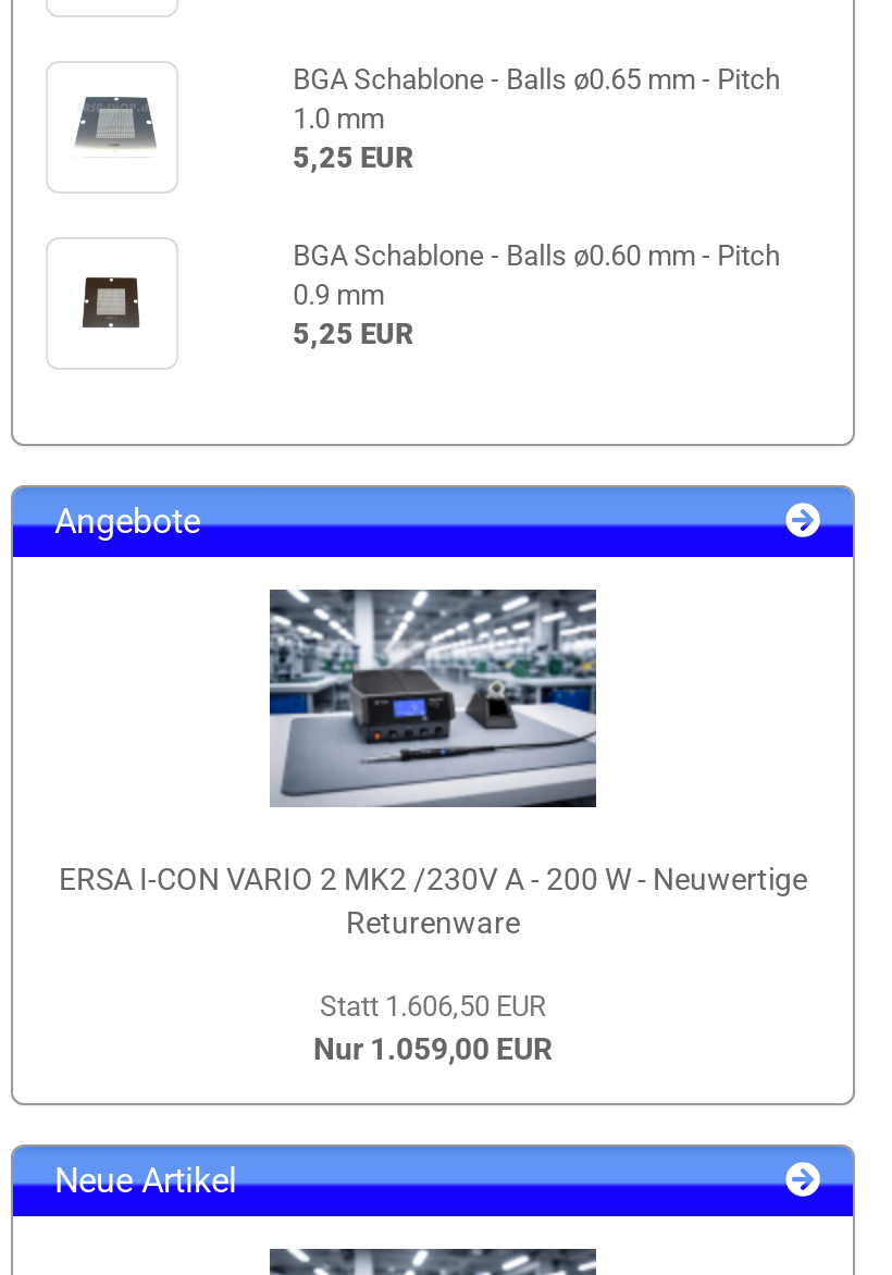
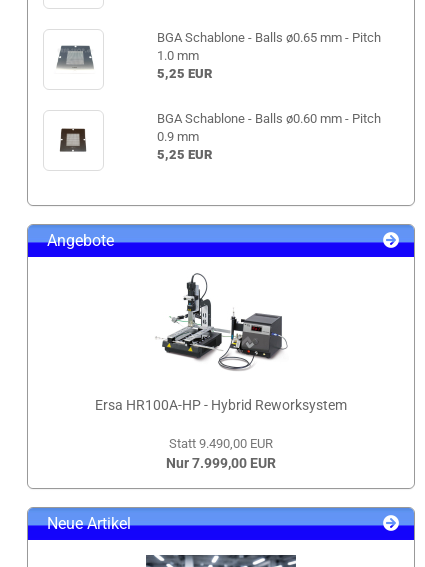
- [image]
- ERSA I-CON VARIO 2 MK2 /230V A - 200 W - Neuwertige
- Returenware
+ [image]
+ Ersa HR100A-HP - Hybrid Reworksystem

- Statt 1.606,50 EUR
- Nur 1.059,00 EUR
+ Statt 9.490,00 EUR
+ Nur 7.999,00 EUR
